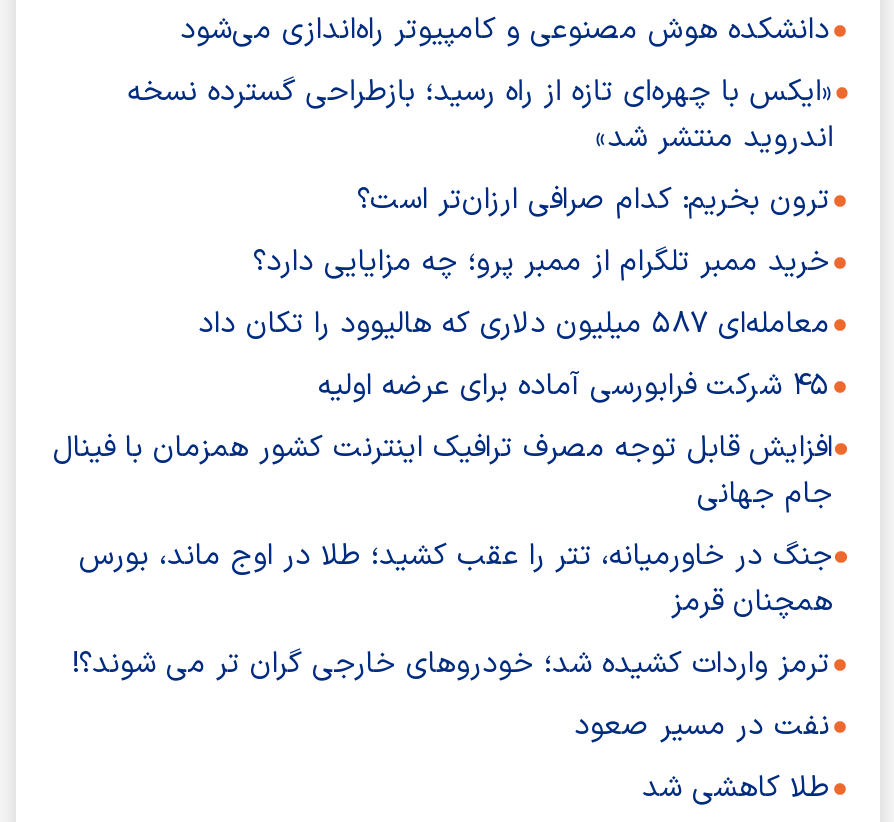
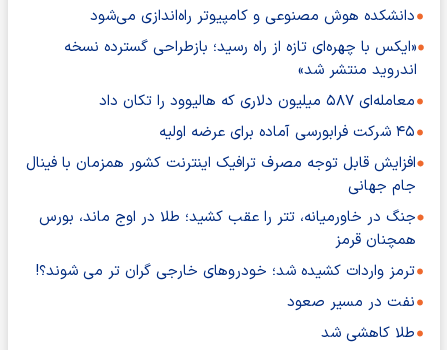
- ترون بخریم: کدام صرافی ارزان‌تر است؟
- خرید ممبر تلگرام از ممبر پرو؛ چه مزایایی دارد؟
